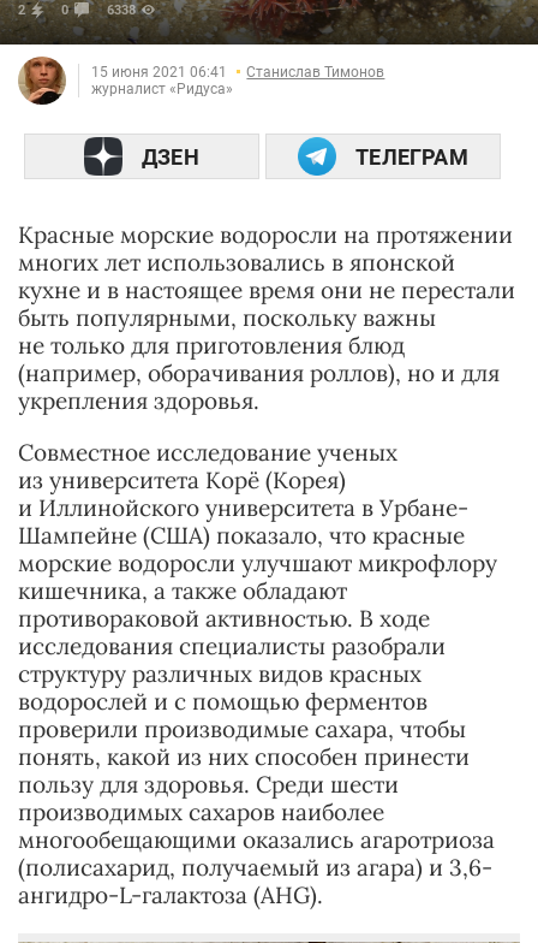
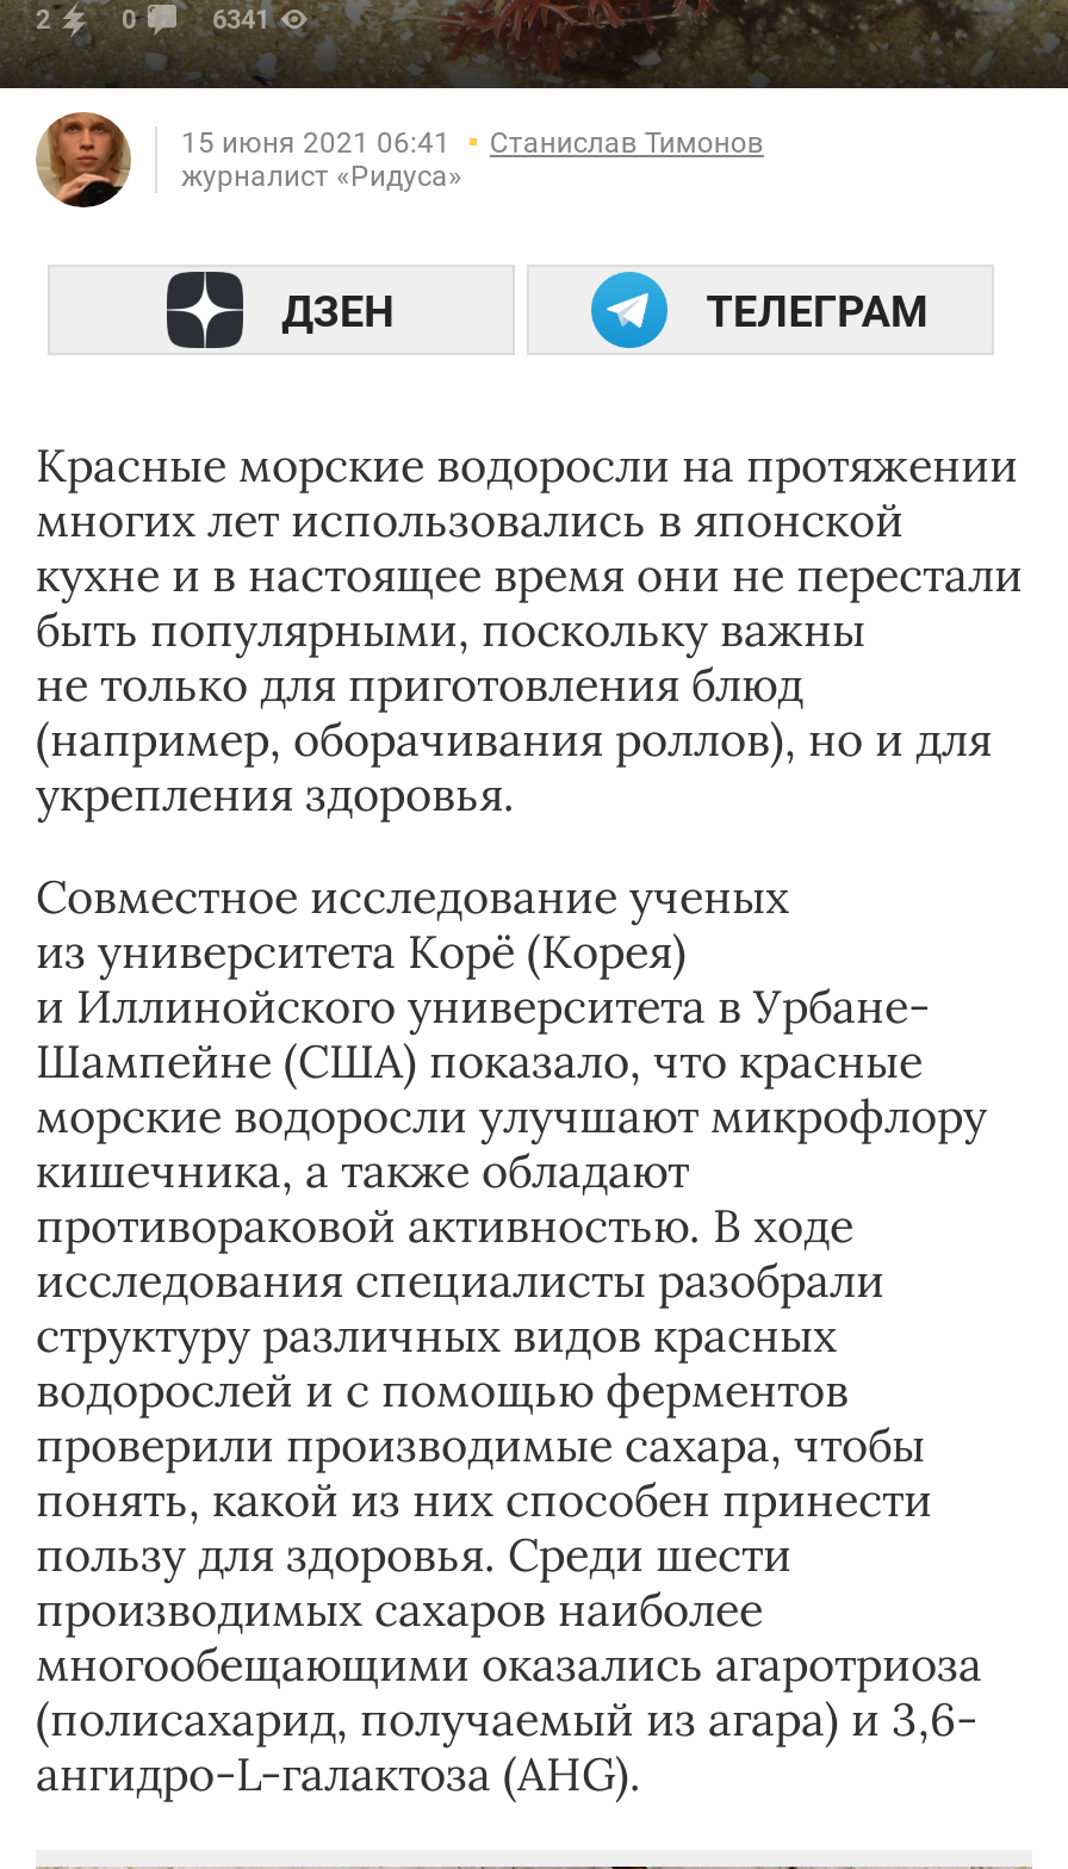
- 6338
+ 6341
